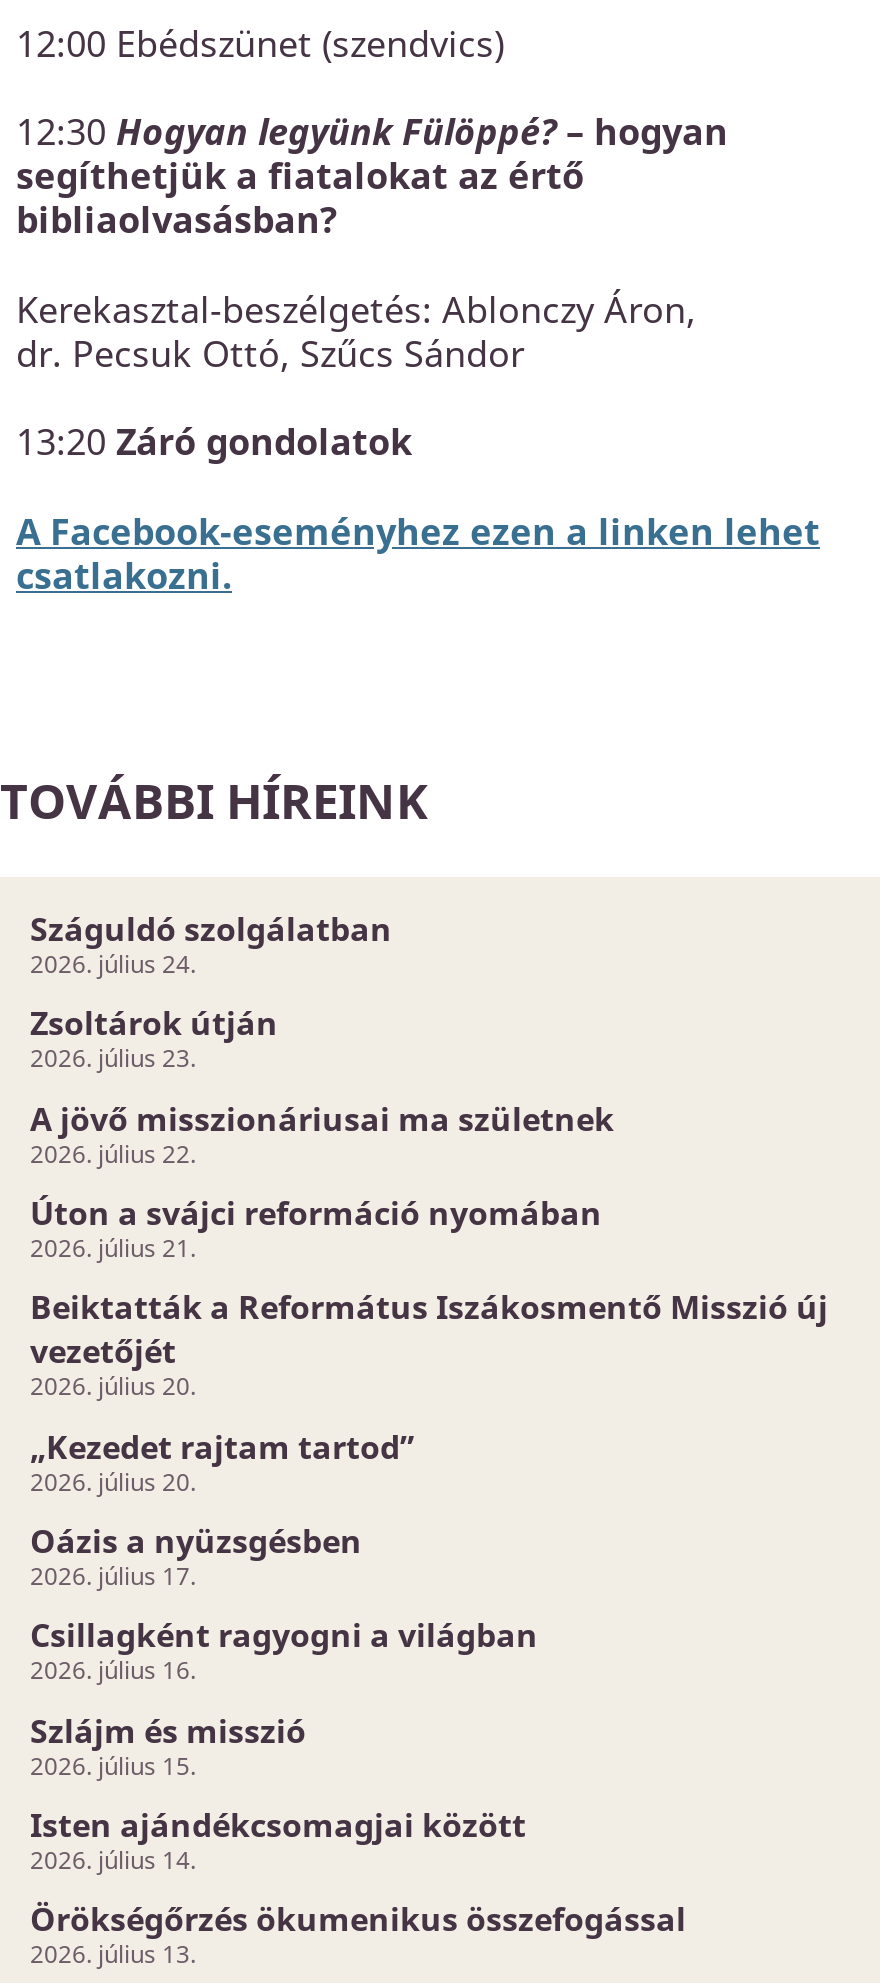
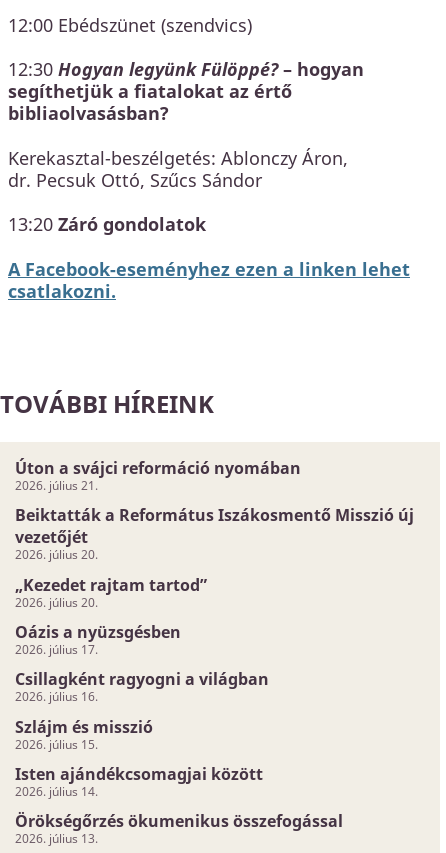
- Száguldó szolgálatban
- 2026. július 24.
- Zsoltárok útján
- 2026. július 23.
- A jövő misszionáriusai ma születnek
- 2026. július 22.
